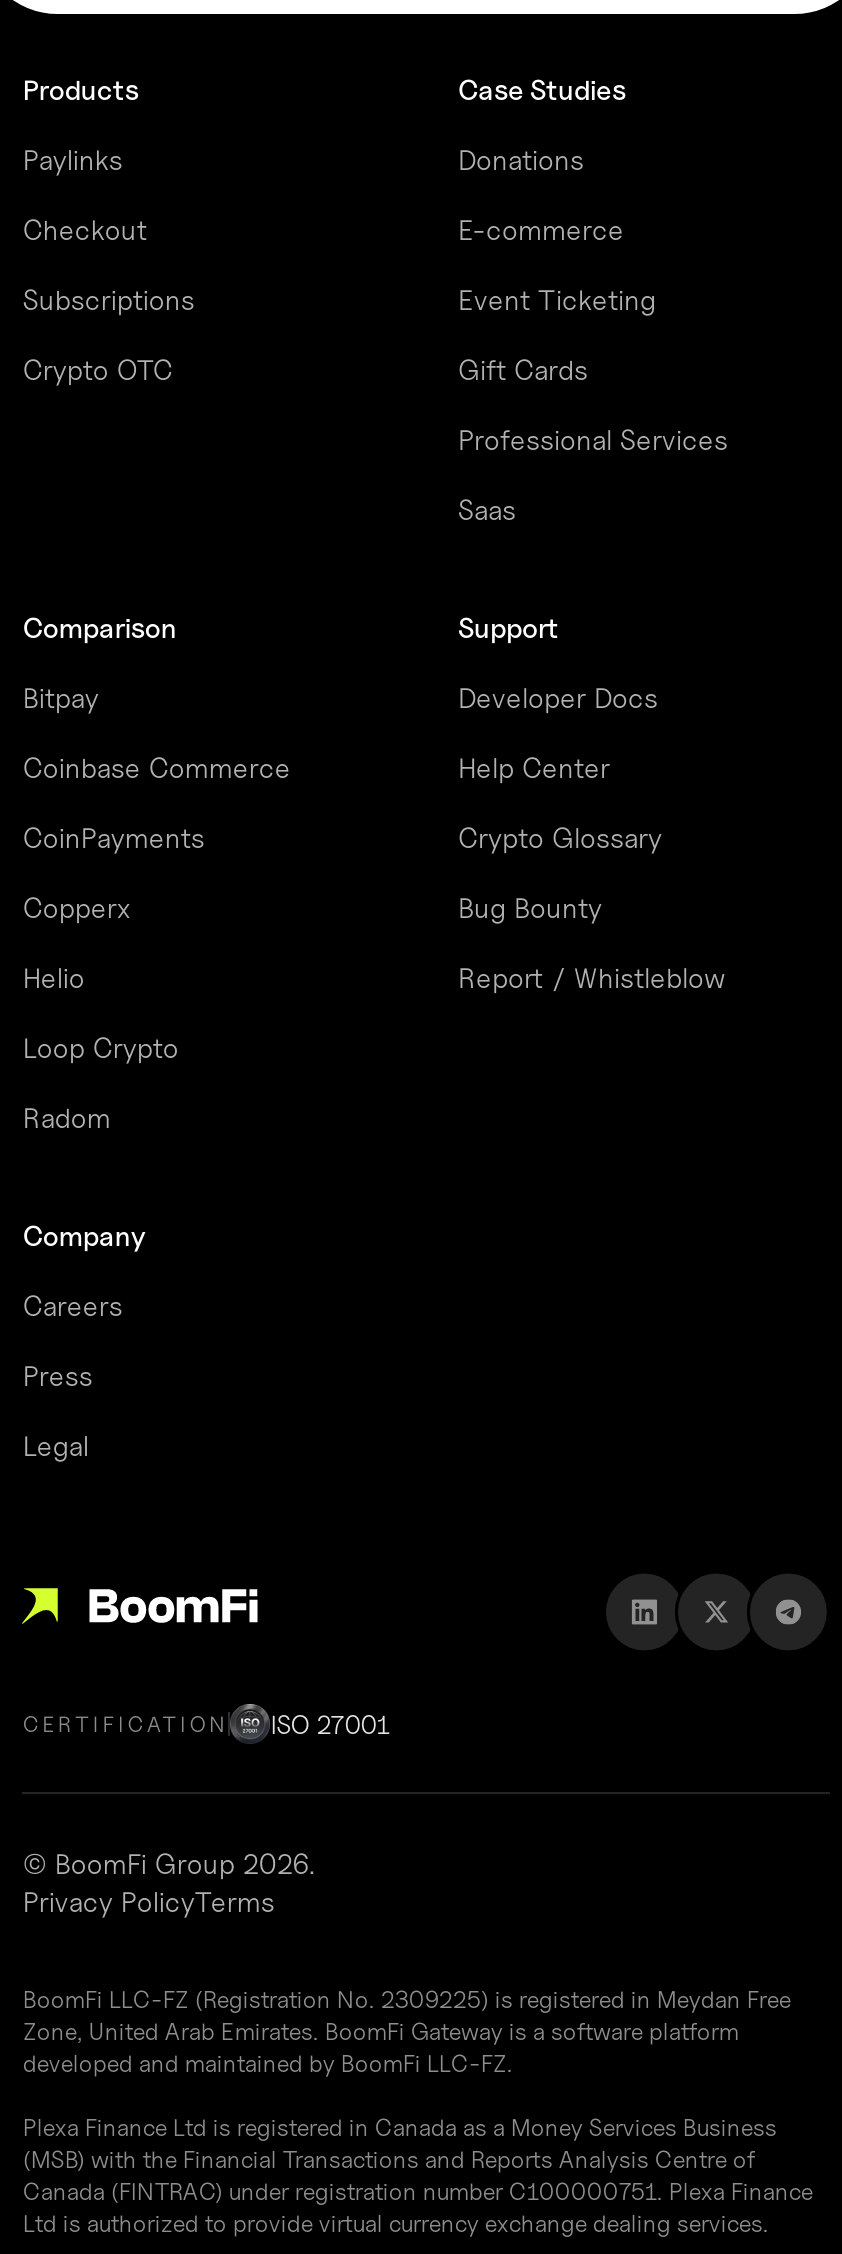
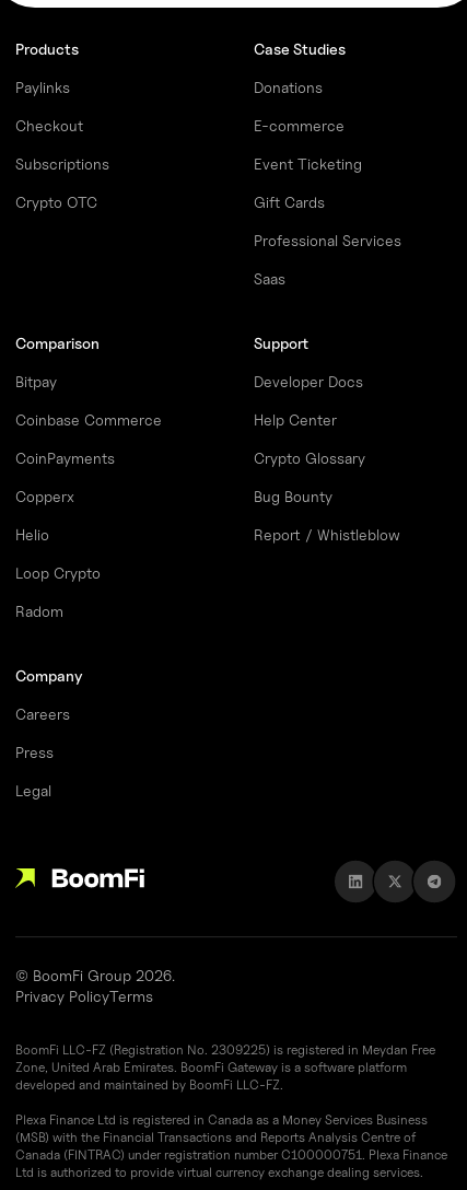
- CERTIFICATION
- ISO 27001
